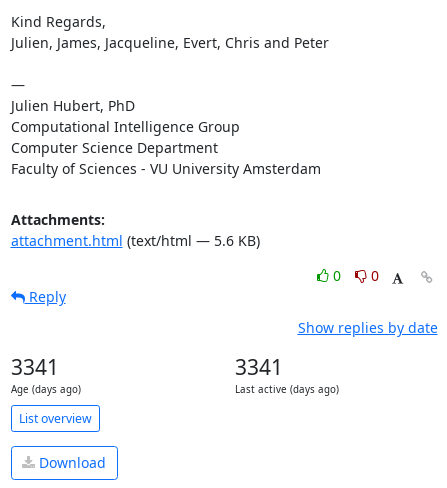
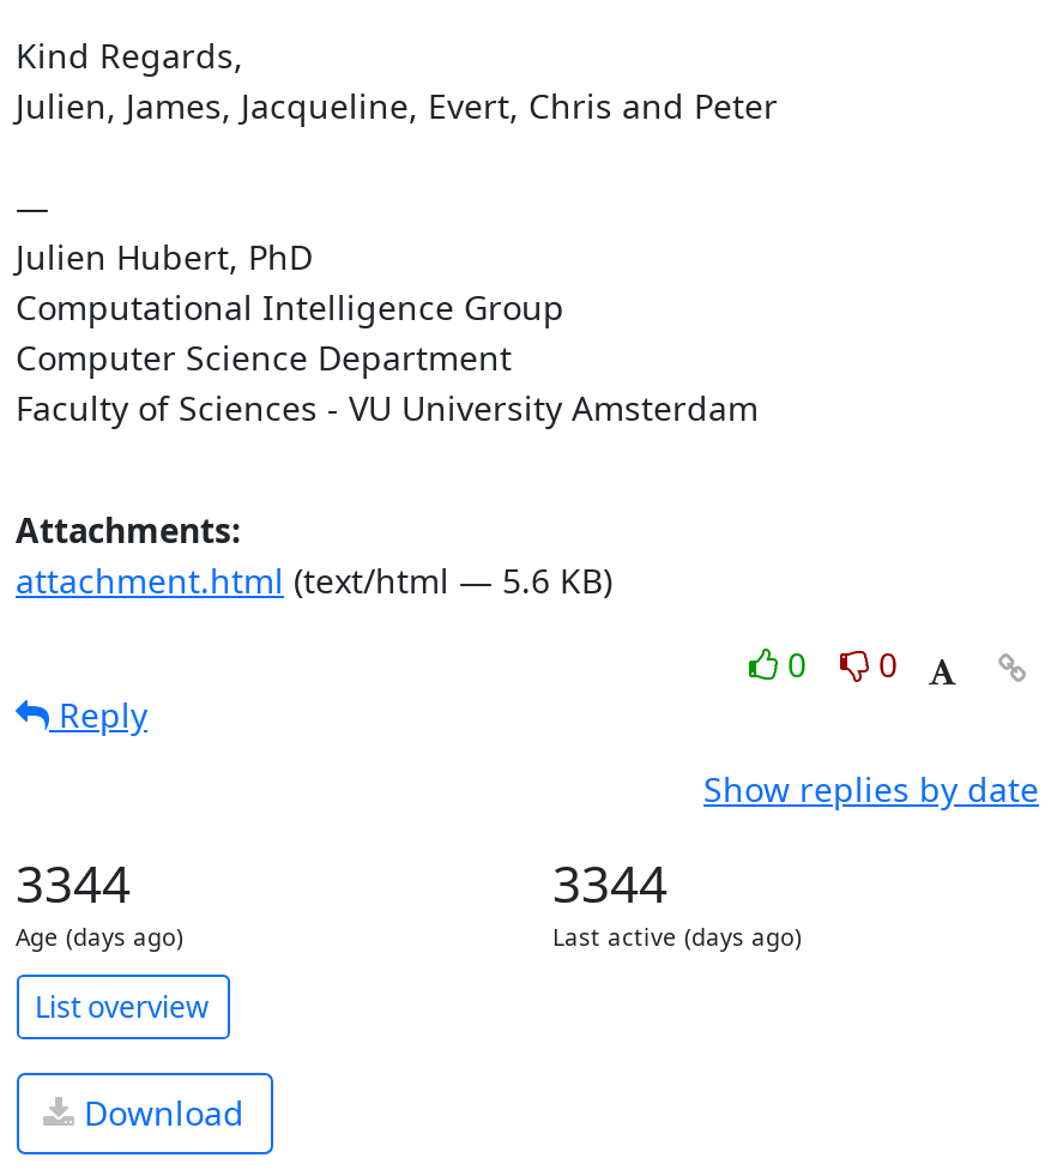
- 3341
+ 3344

- 3341
+ 3344
